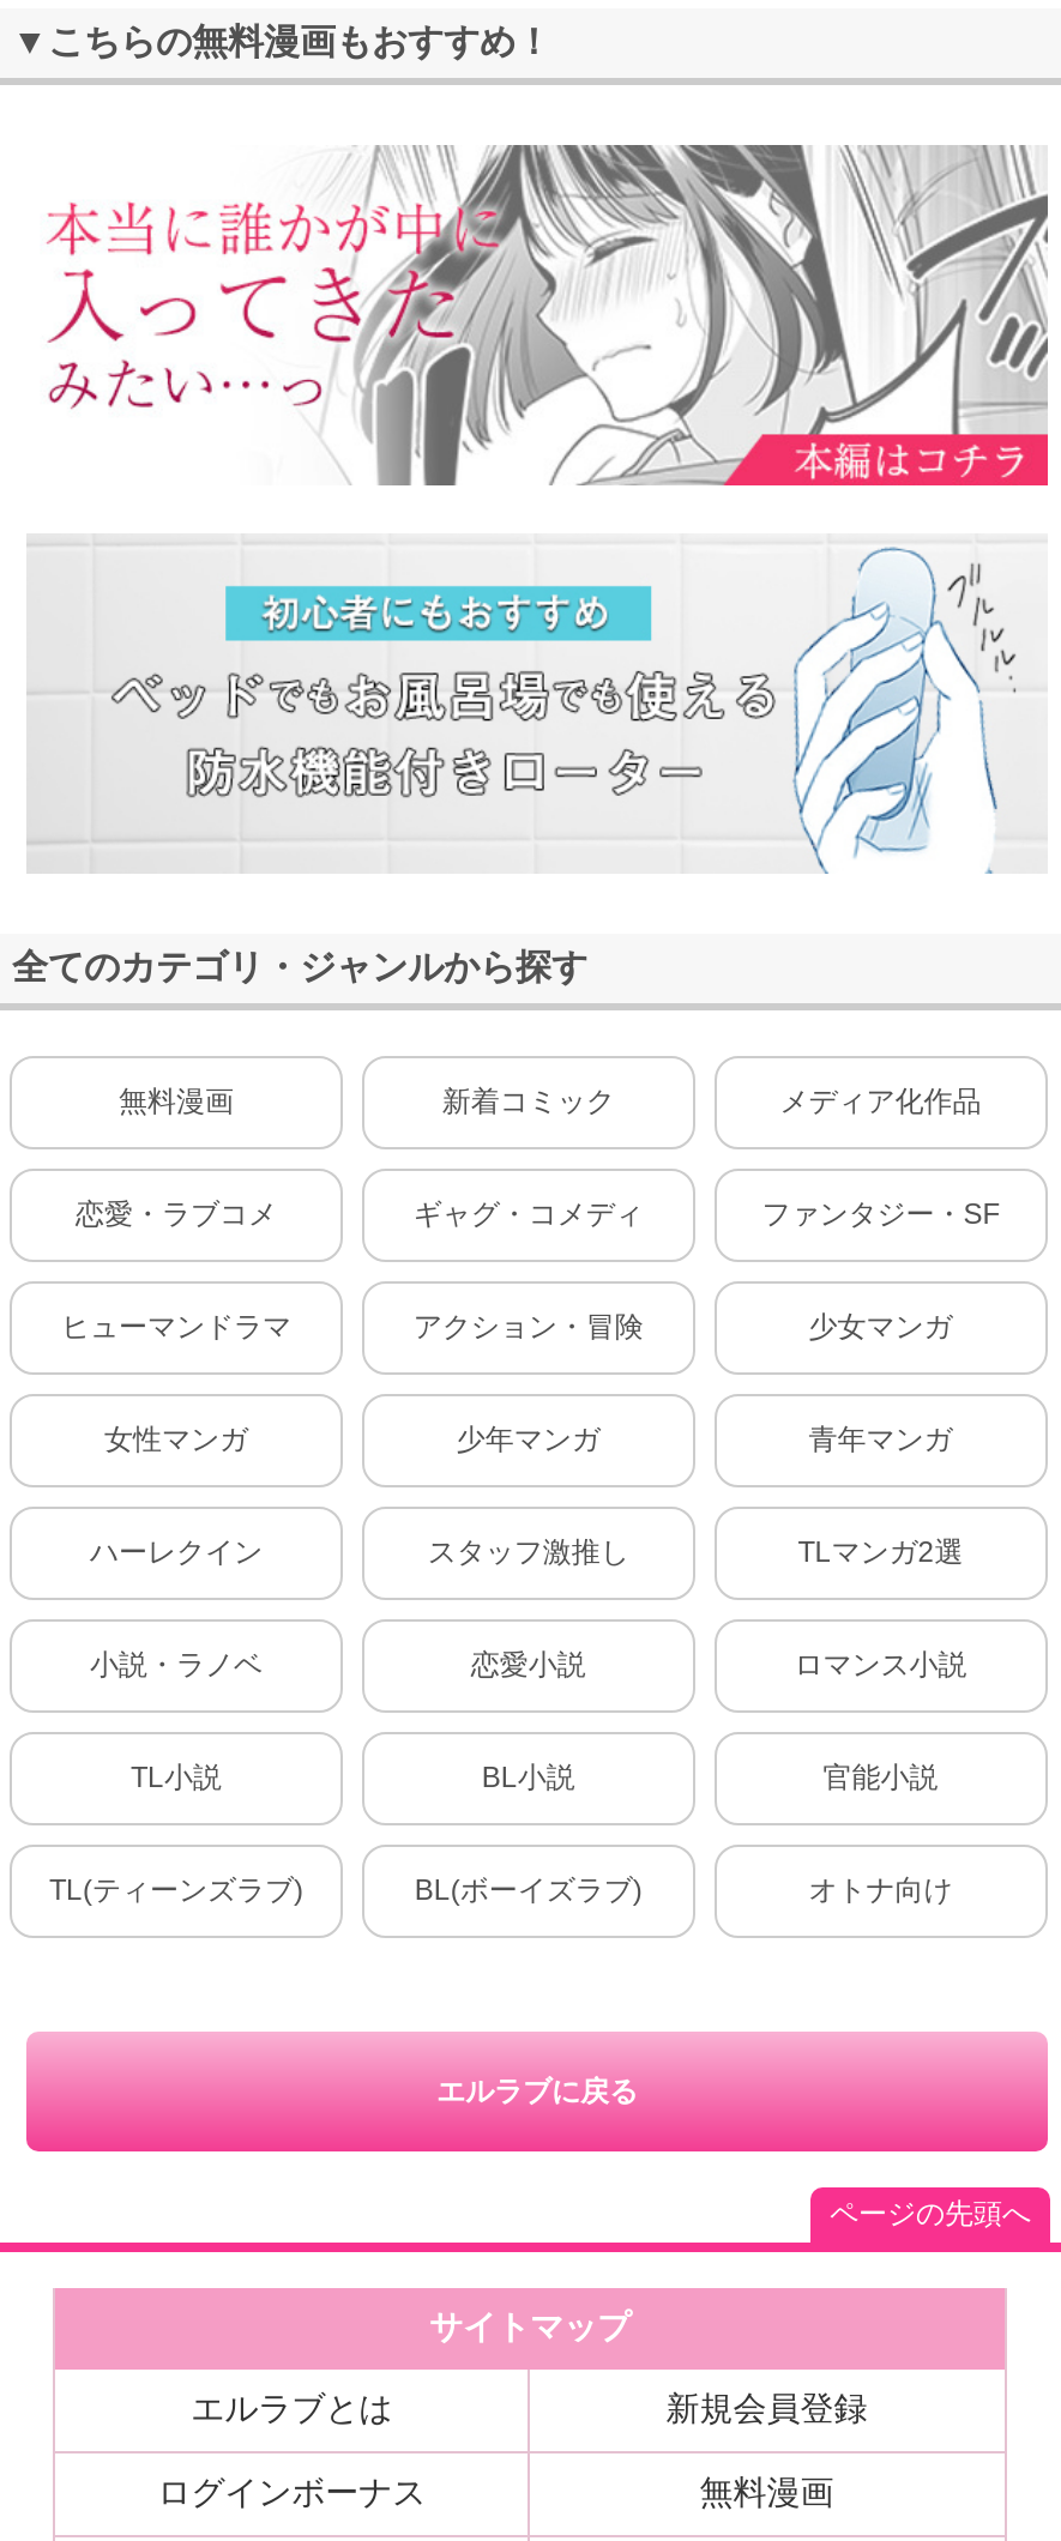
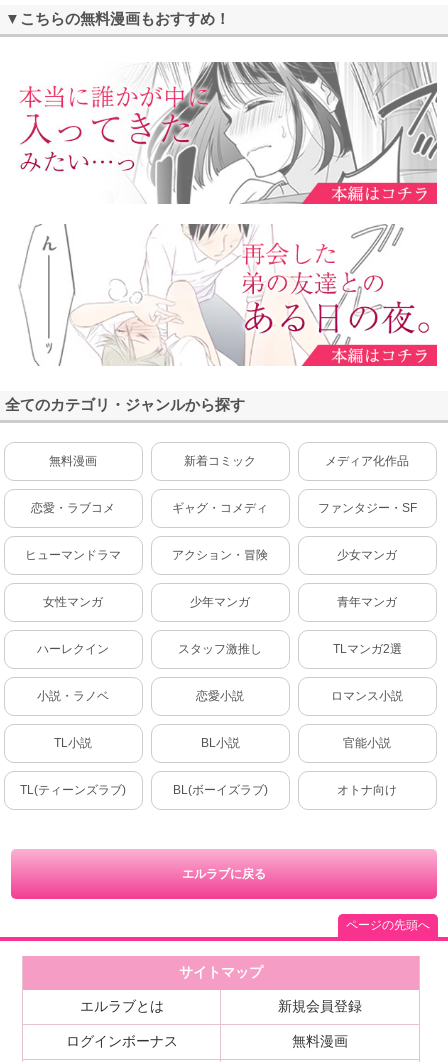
- [image]
+ [image]
